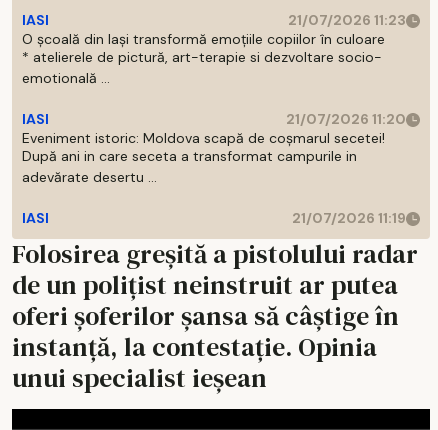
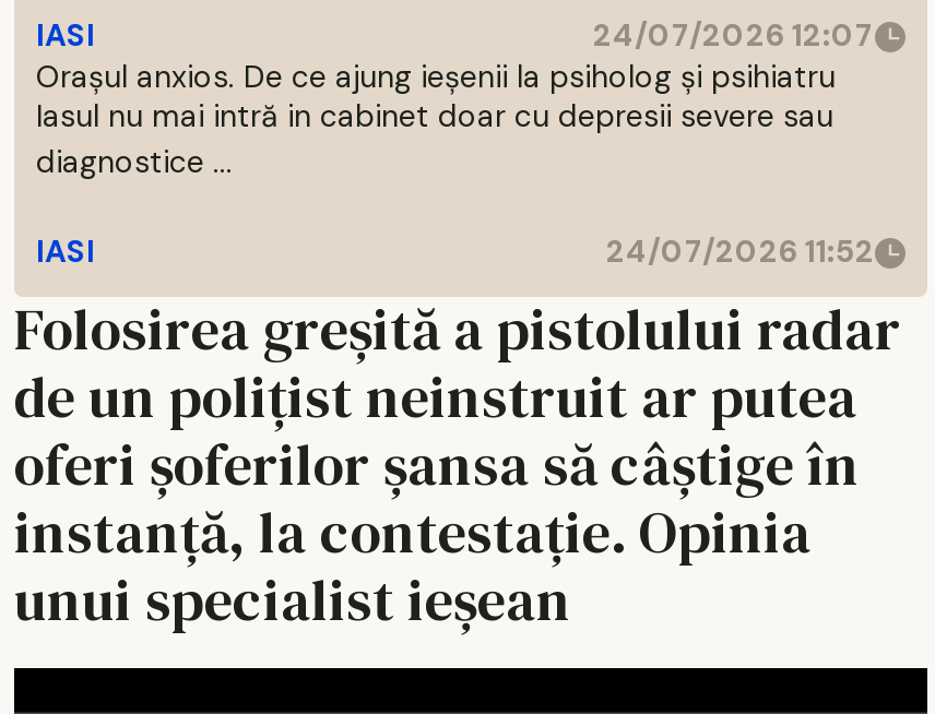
- 21/07/2026 11:23
- O școală din Iași transformă emoțiile copiilor în culoare
- * atelierele de pictură, art-terapie si dezvoltare socio-
- emotională ...
+ 24/07/2026 12:07
+ Orașul anxios. De ce ajung ieșenii la psiholog și psihiatru
+ Iasul nu mai intră in cabinet doar cu depresii severe sau
+ diagnostice ...

- 21/07/2026 11:20
- Eveniment istoric: Moldova scapă de coșmarul secetei!
- După ani in care seceta a transformat campurile in
- adevărate desertu ...
- IASI
- 21/07/2026 11:19
+ 24/07/2026 11:52
